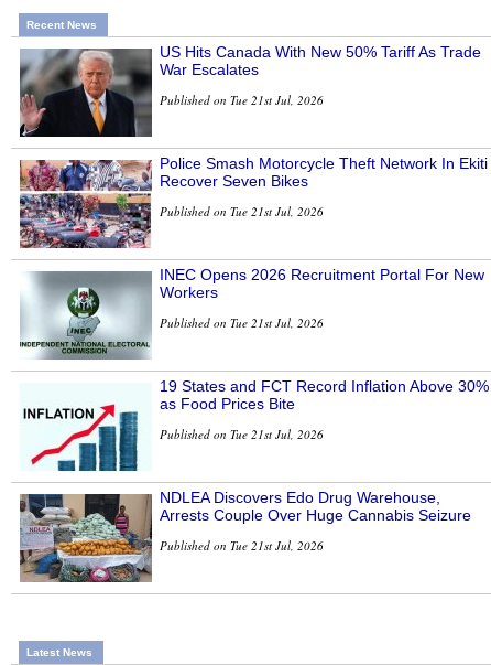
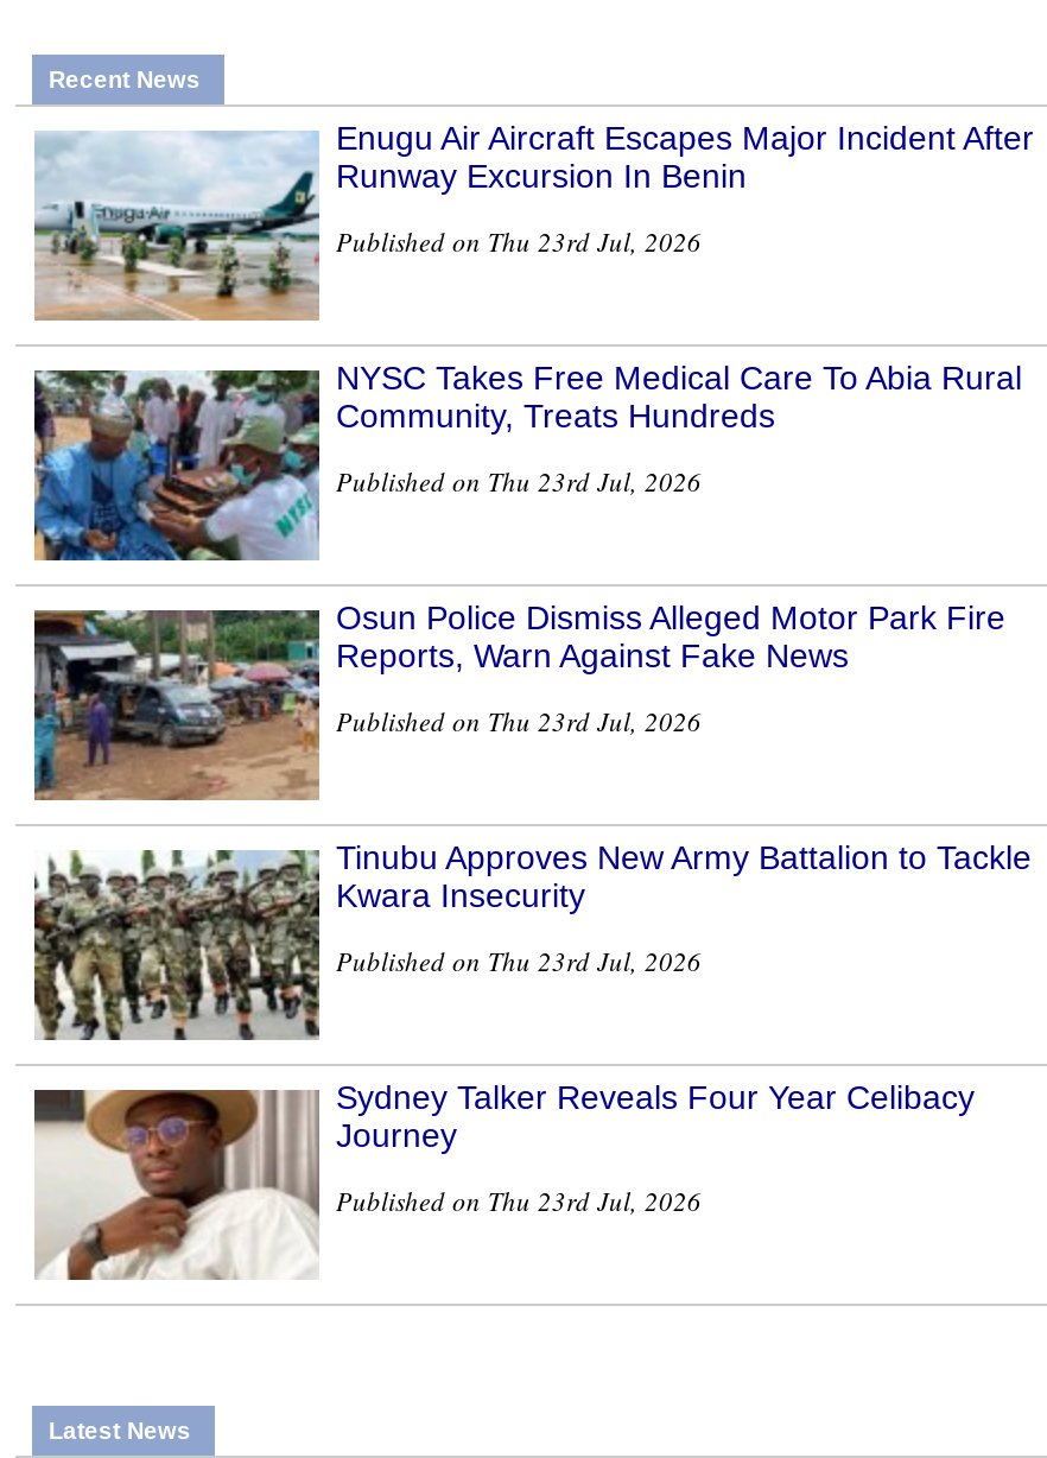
- [image]
- US Hits Canada With New 50% Tariff As Trade
- War Escalates
+ [image]
+ Enugu Air Aircraft Escapes Major Incident After
+ Runway Excursion In Benin

- Published on Tue 21st Jul, 2026
+ Published on Thu 23rd Jul, 2026

- [image]
- Police Smash Motorcycle Theft Network In Ekiti
- Recover Seven Bikes
+ [image]
+ NYSC Takes Free Medical Care To Abia Rural
+ Community, Treats Hundreds

- Published on Tue 21st Jul, 2026
+ Published on Thu 23rd Jul, 2026

- [image]
- INEC Opens 2026 Recruitment Portal For New
- Workers
+ [image]
+ Osun Police Dismiss Alleged Motor Park Fire
+ Reports, Warn Against Fake News

- Published on Tue 21st Jul, 2026
+ Published on Thu 23rd Jul, 2026

- [image]
- 19 States and FCT Record Inflation Above 30%
- as Food Prices Bite
+ [image]
+ Tinubu Approves New Army Battalion to Tackle
+ Kwara Insecurity

- Published on Tue 21st Jul, 2026
+ Published on Thu 23rd Jul, 2026

- [image]
- NDLEA Discovers Edo Drug Warehouse,
- Arrests Couple Over Huge Cannabis Seizure
+ [image]
+ Sydney Talker Reveals Four Year Celibacy
+ Journey

- Published on Tue 21st Jul, 2026
+ Published on Thu 23rd Jul, 2026
